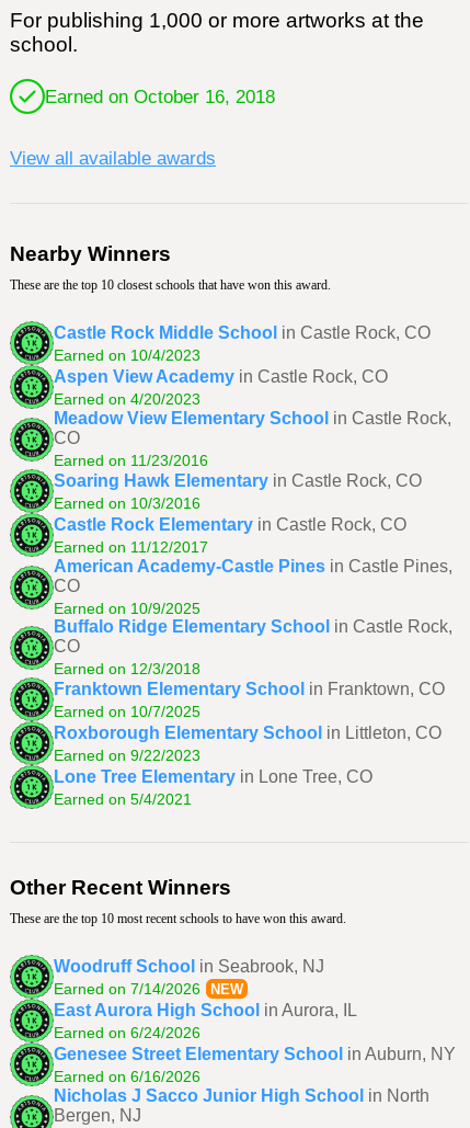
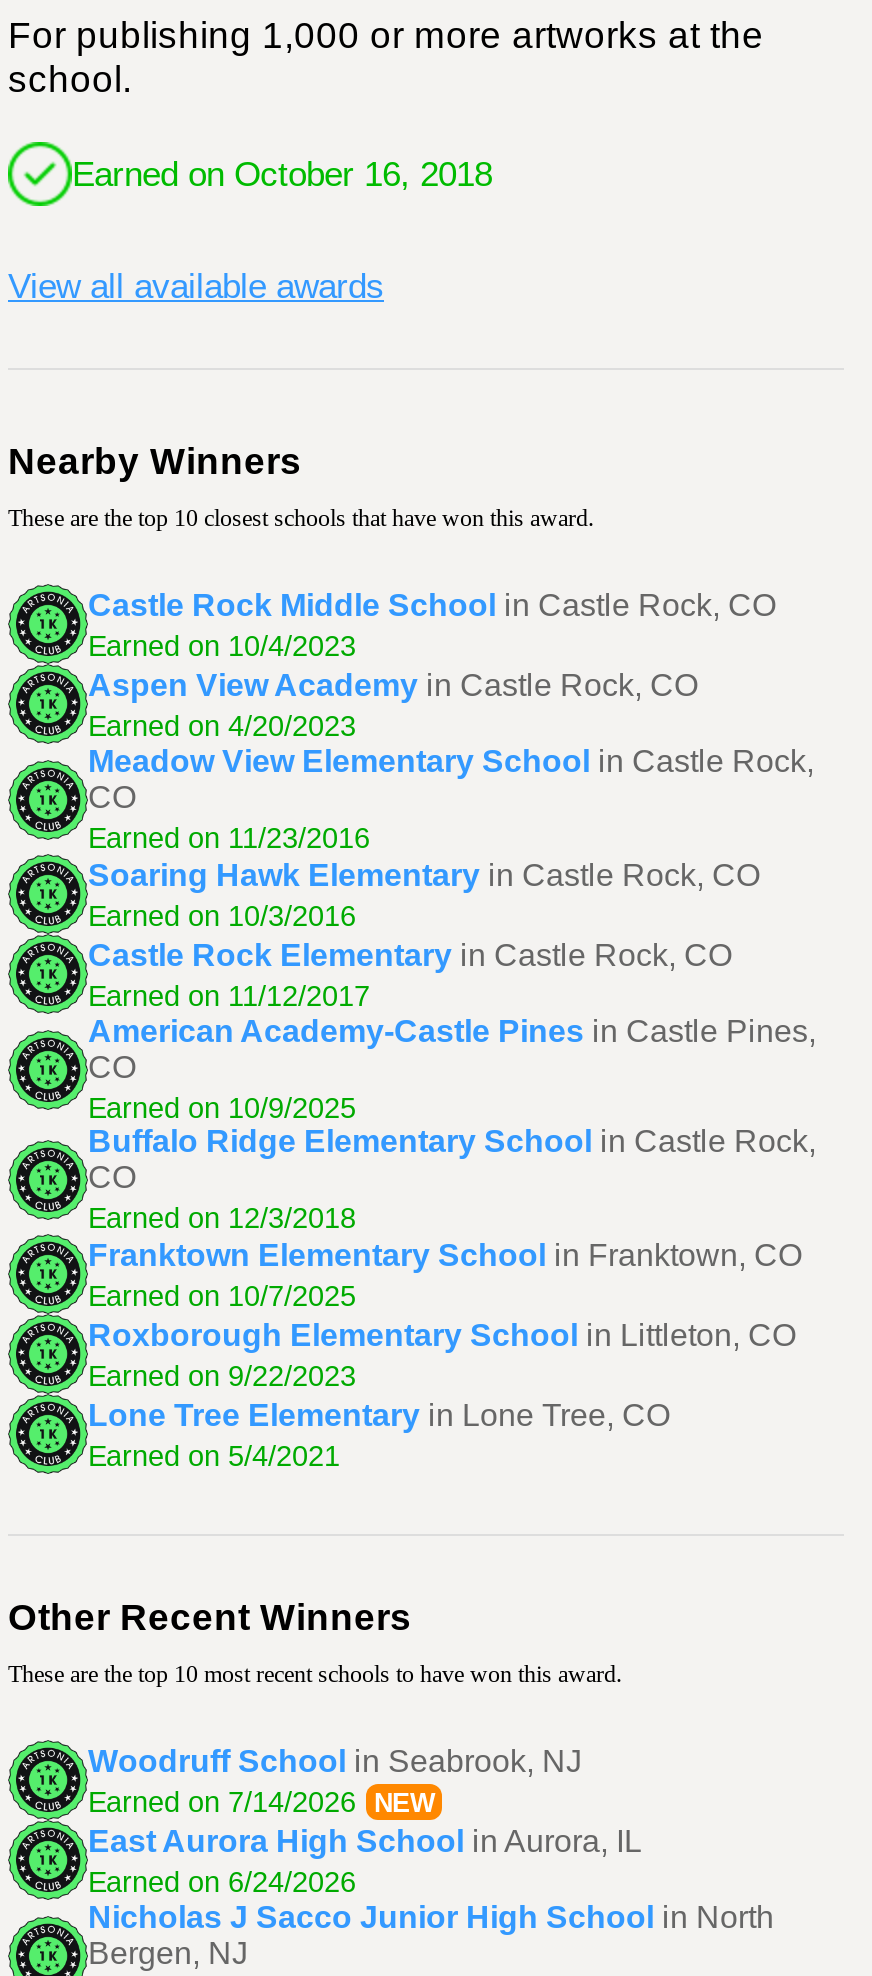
- Genesee Street Elementary School in Auburn, NY
- Earned on 6/16/2026
